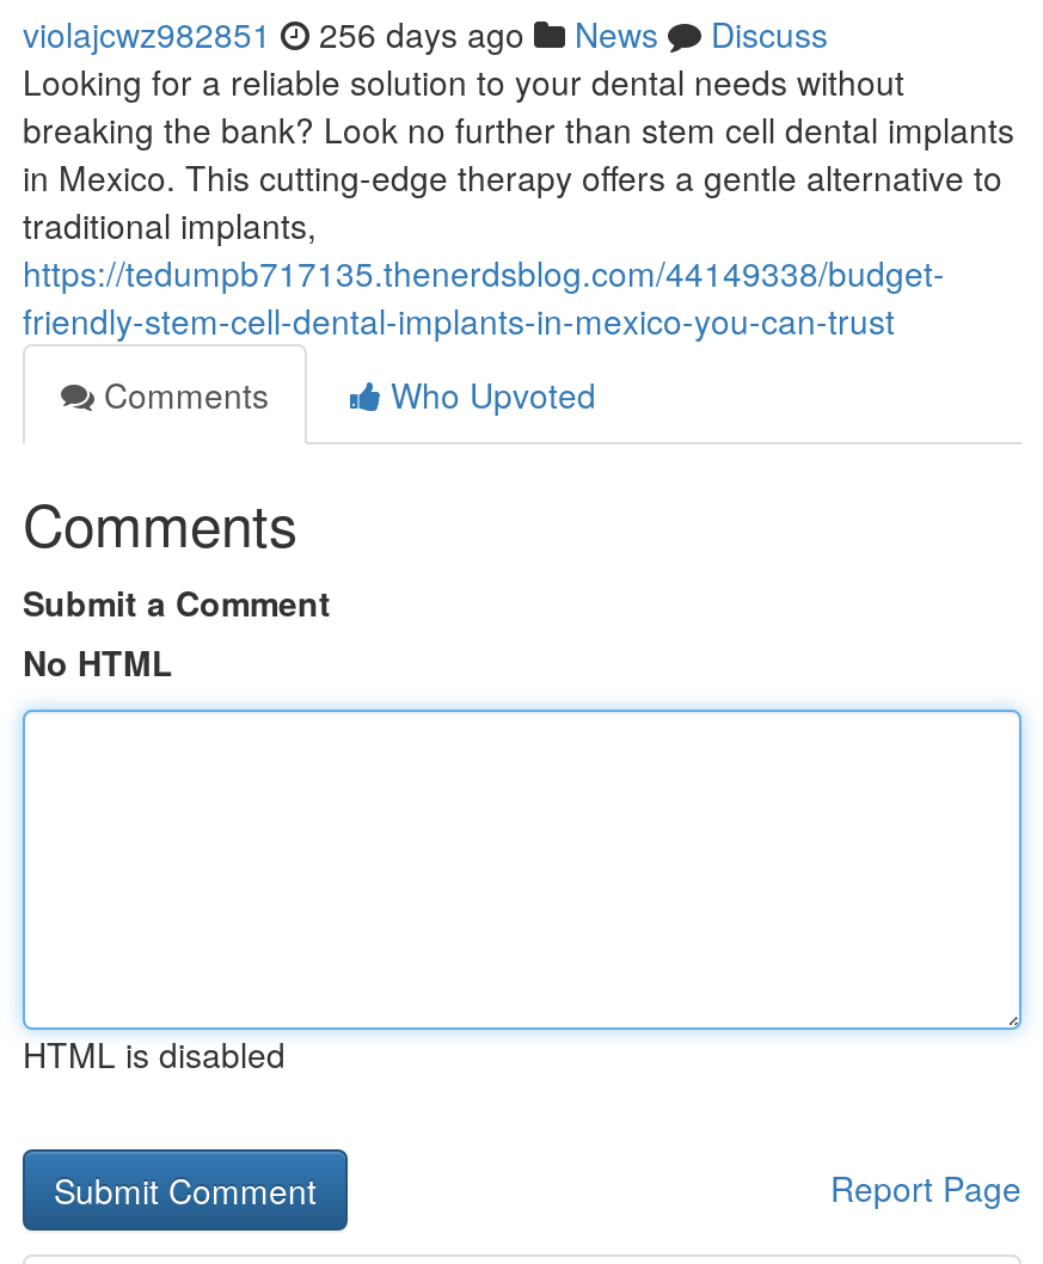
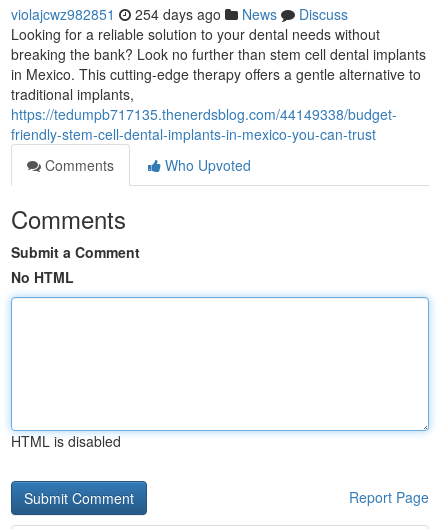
- violajcwz982851 256 days ago News Discuss
+ violajcwz982851 254 days ago News Discuss
